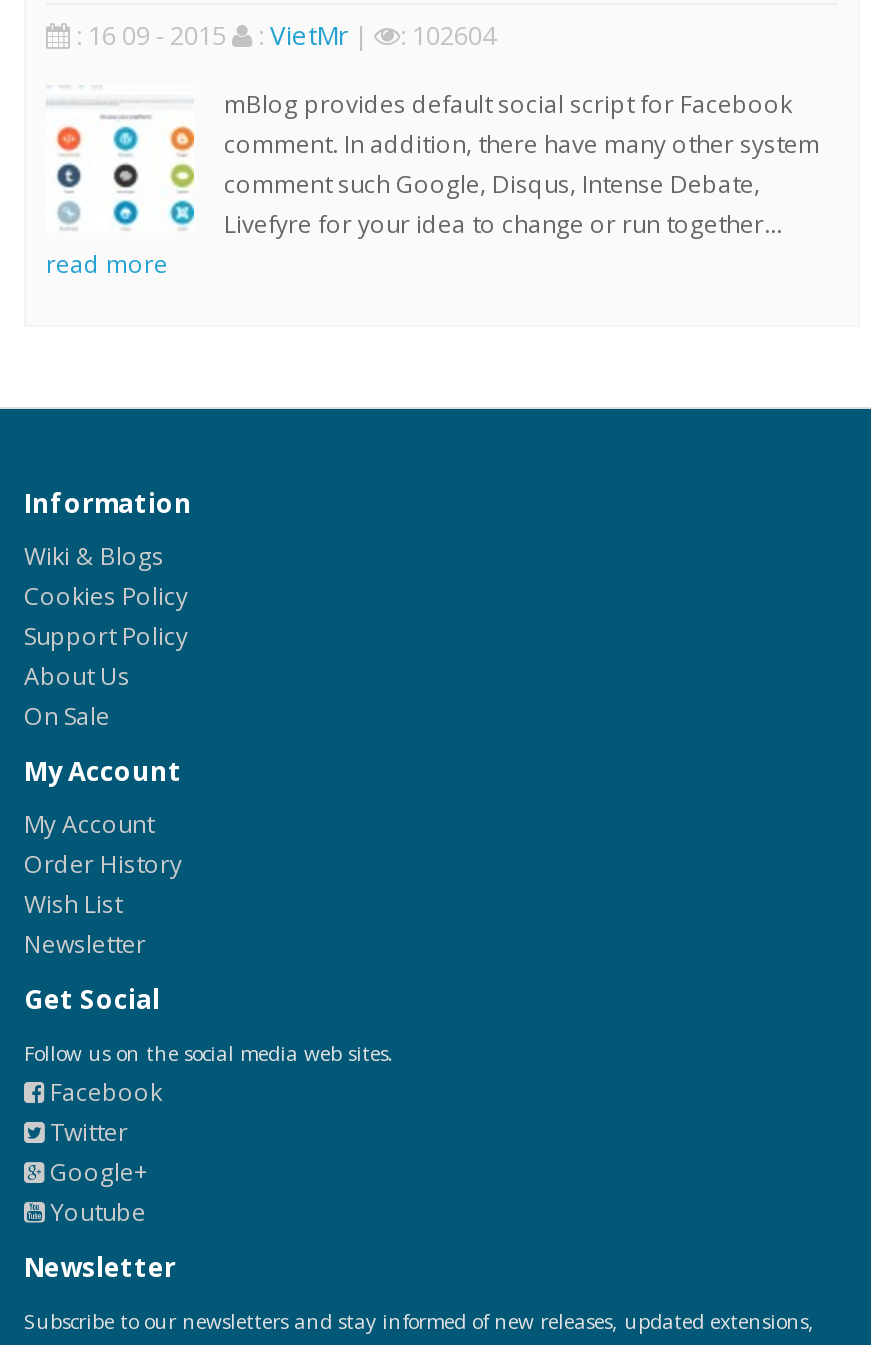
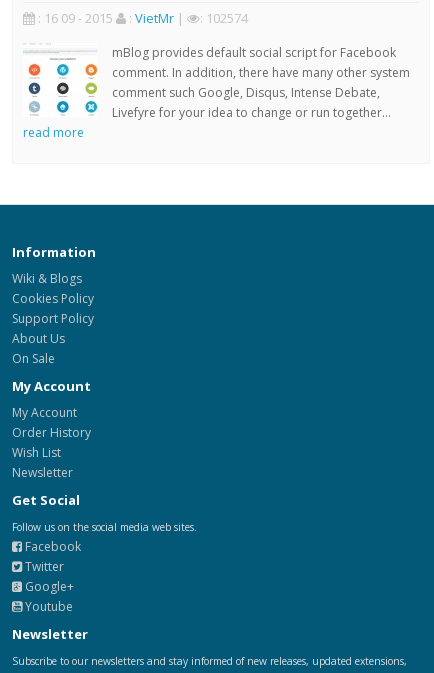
- : 102604
+ : 102574
